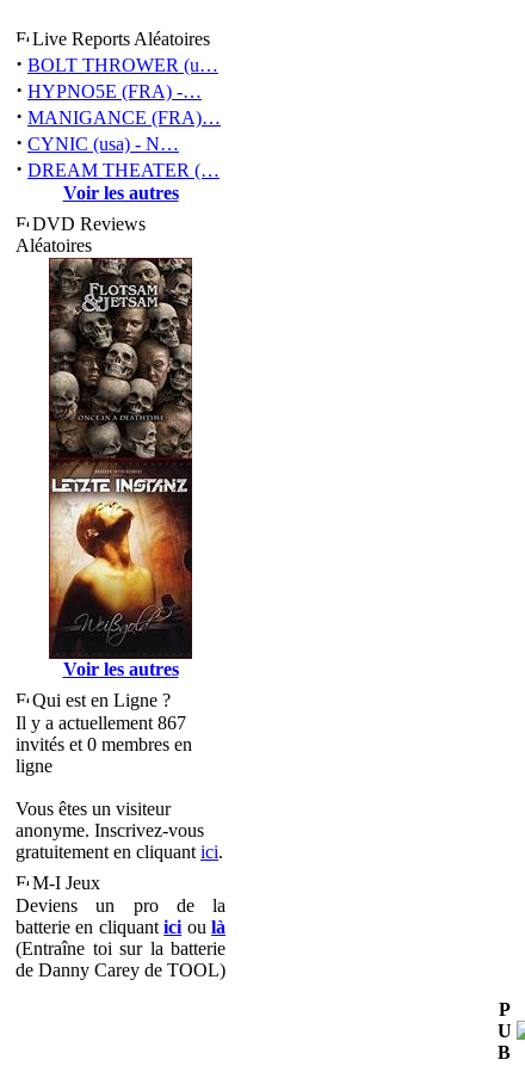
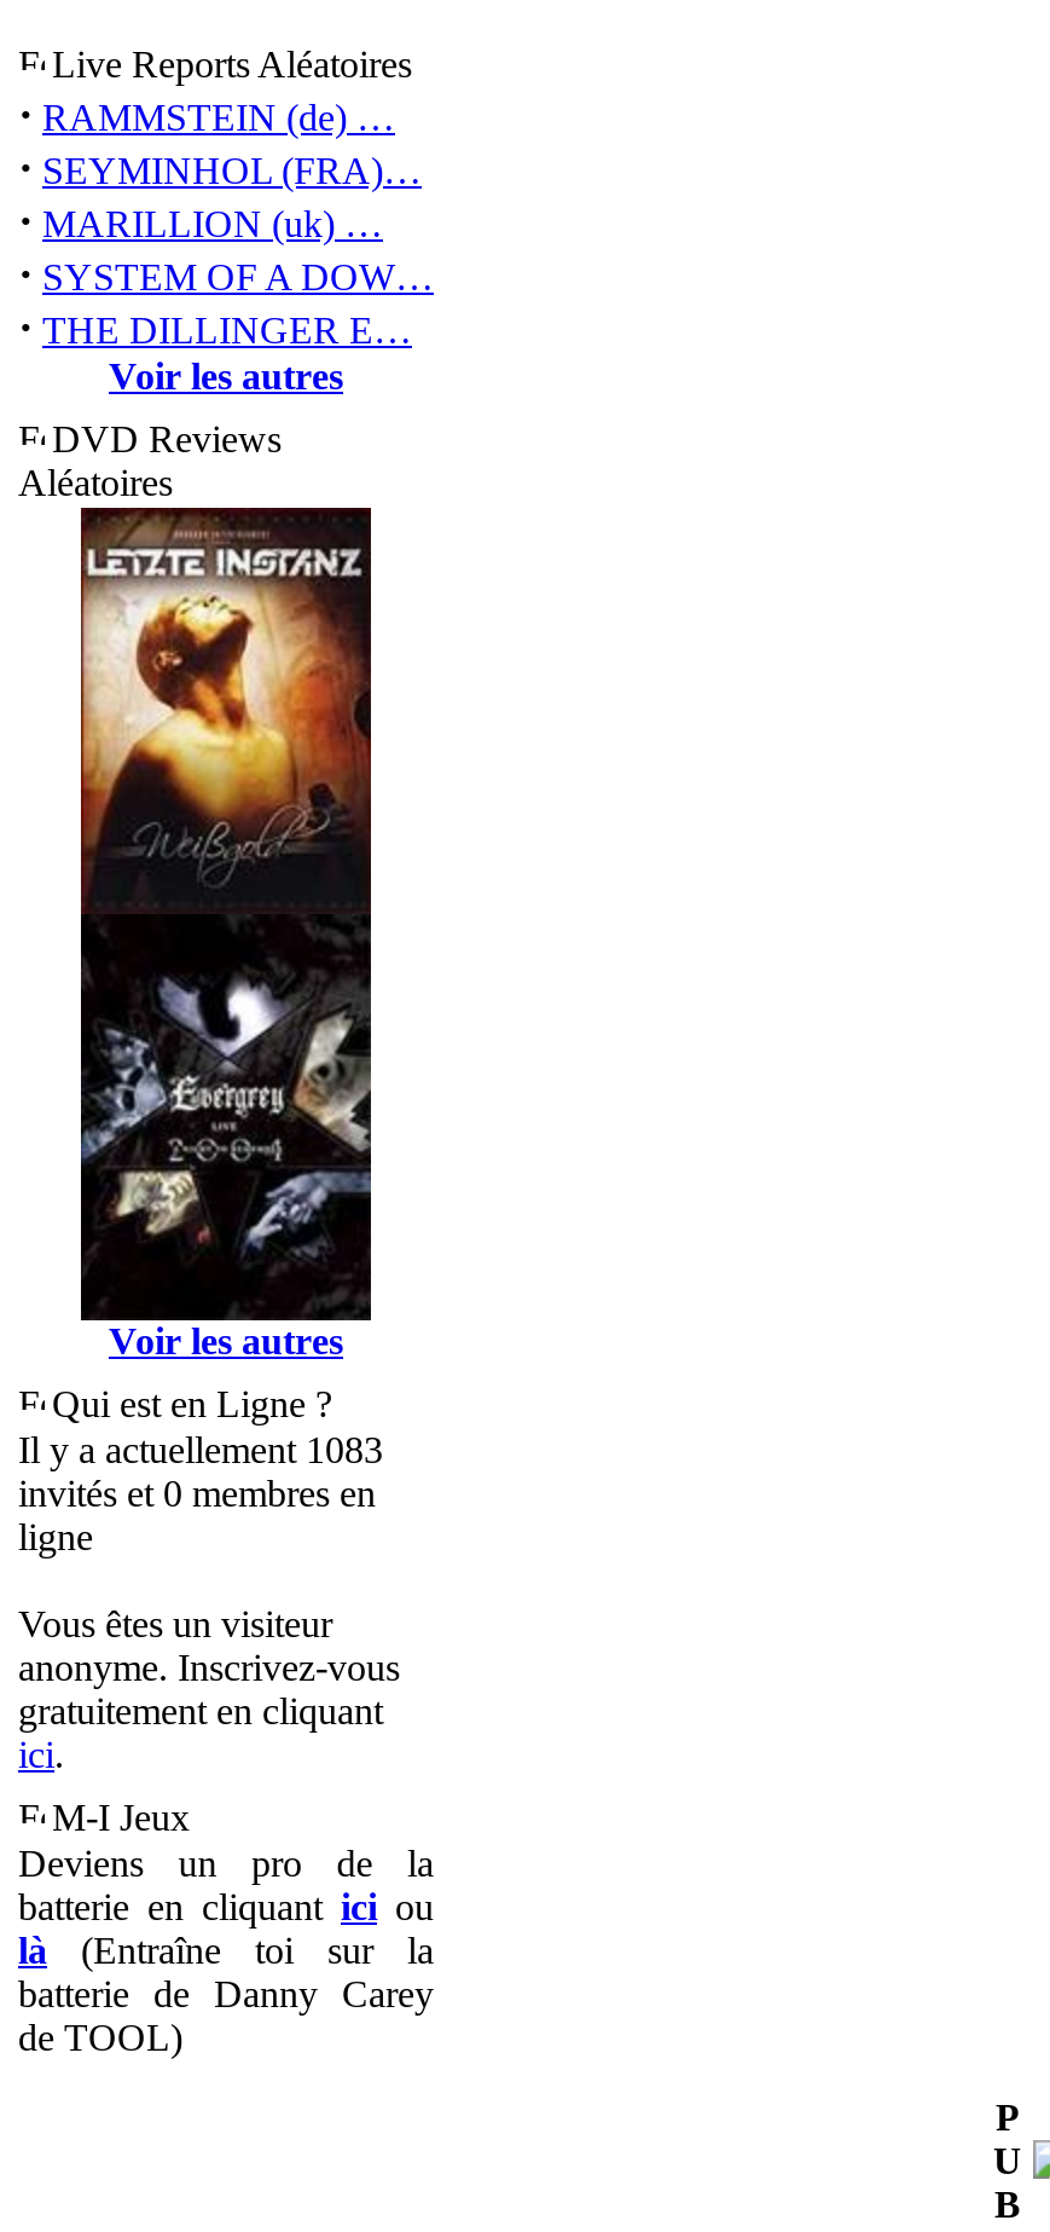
- · BOLT THROWER (u…
- · HYPNO5E (FRA) -…
- · MANIGANCE (FRA)…
- · CYNIC (usa) - N…
- · DREAM THEATER (…
+ · RAMMSTEIN (de) …
+ · SEYMINHOL (FRA)…
+ · MARILLION (uk) …
+ · SYSTEM OF A DOW…
+ · THE DILLINGER E…

- [image]
+ [image]

- Il y a actuellement 867
+ Il y a actuellement 1083
